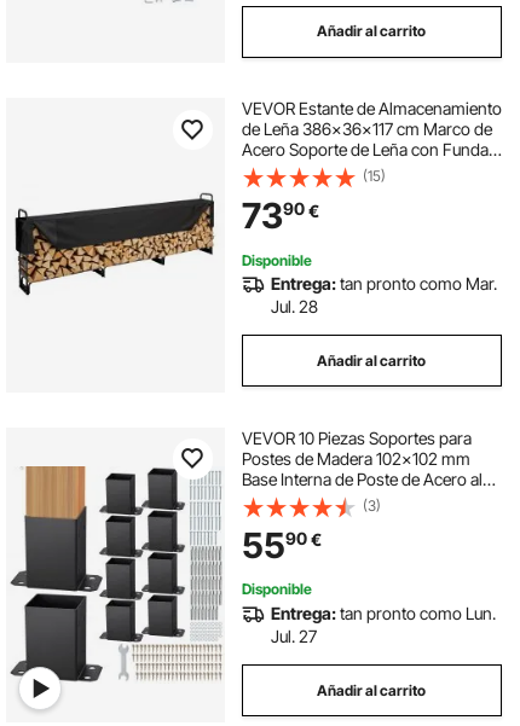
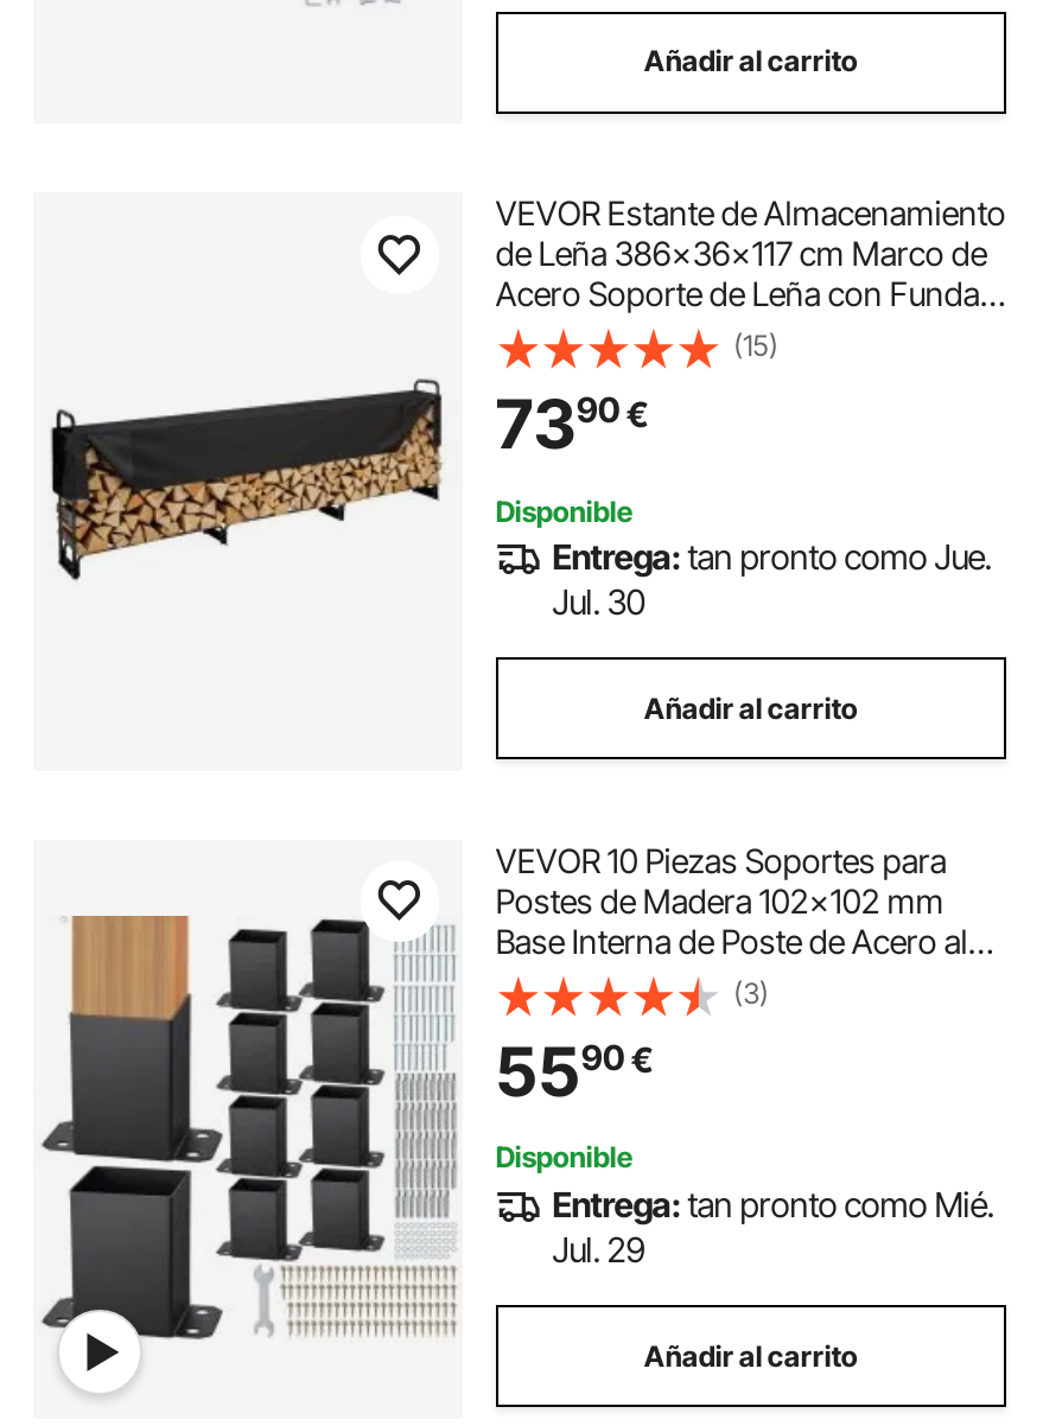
- Entrega: tan pronto como Mar.
+ Entrega: tan pronto como Jue.

- Jul. 28
+ Jul. 30

- Entrega: tan pronto como Lun.
+ Entrega: tan pronto como Mié.

- Jul. 27
+ Jul. 29
